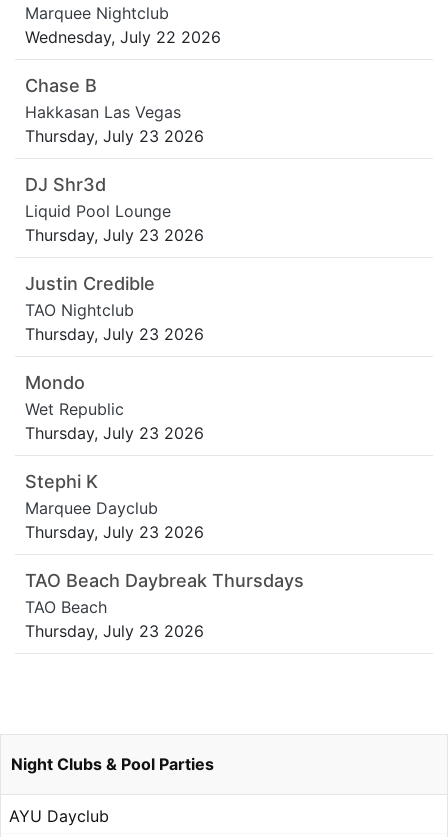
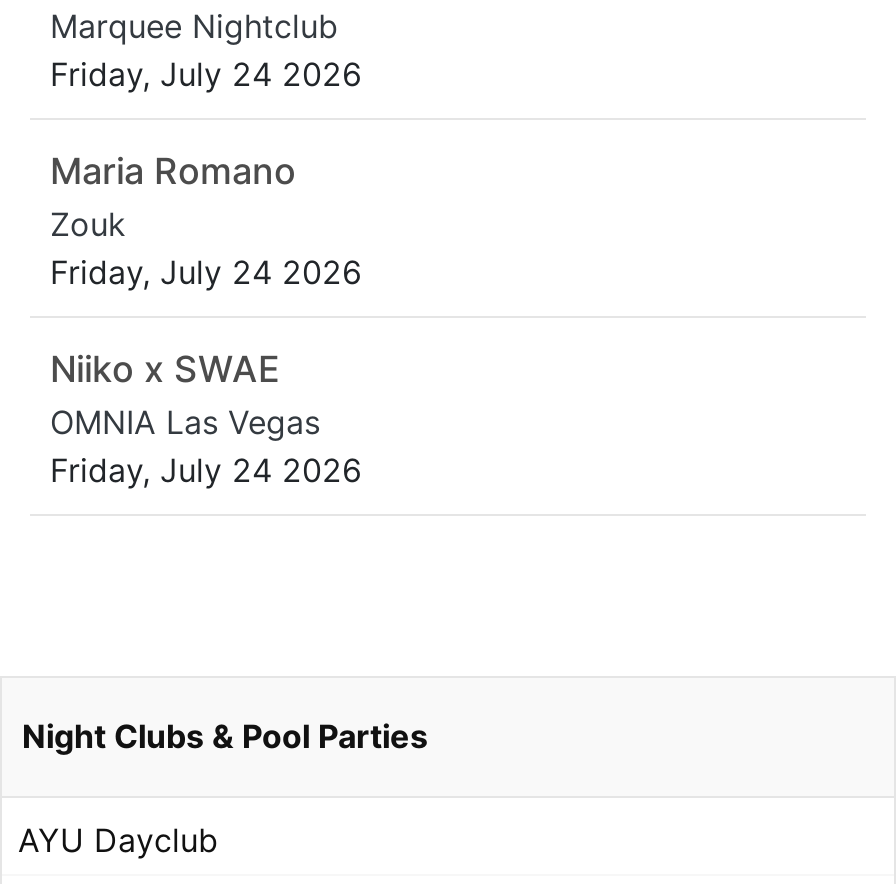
- Wednesday, July 22 2026
- Chase B
- Hakkasan Las Vegas
- Thursday, July 23 2026
- DJ Shr3d
- Liquid Pool Lounge
- Thursday, July 23 2026
- Justin Credible
- TAO Nightclub
- Thursday, July 23 2026
- Mondo
- Wet Republic
- Thursday, July 23 2026
- Stephi K
- Marquee Dayclub
- Thursday, July 23 2026
- TAO Beach Daybreak Thursdays
- TAO Beach
- Thursday, July 23 2026
+ Friday, July 24 2026
+ Maria Romano
+ Zouk
+ Friday, July 24 2026
+ Niiko x SWAE
+ OMNIA Las Vegas
+ Friday, July 24 2026
